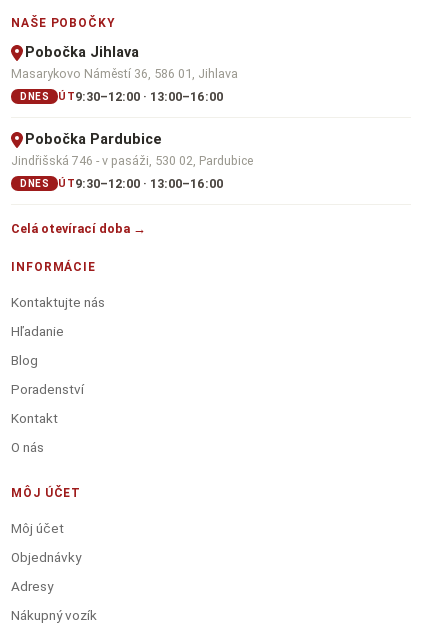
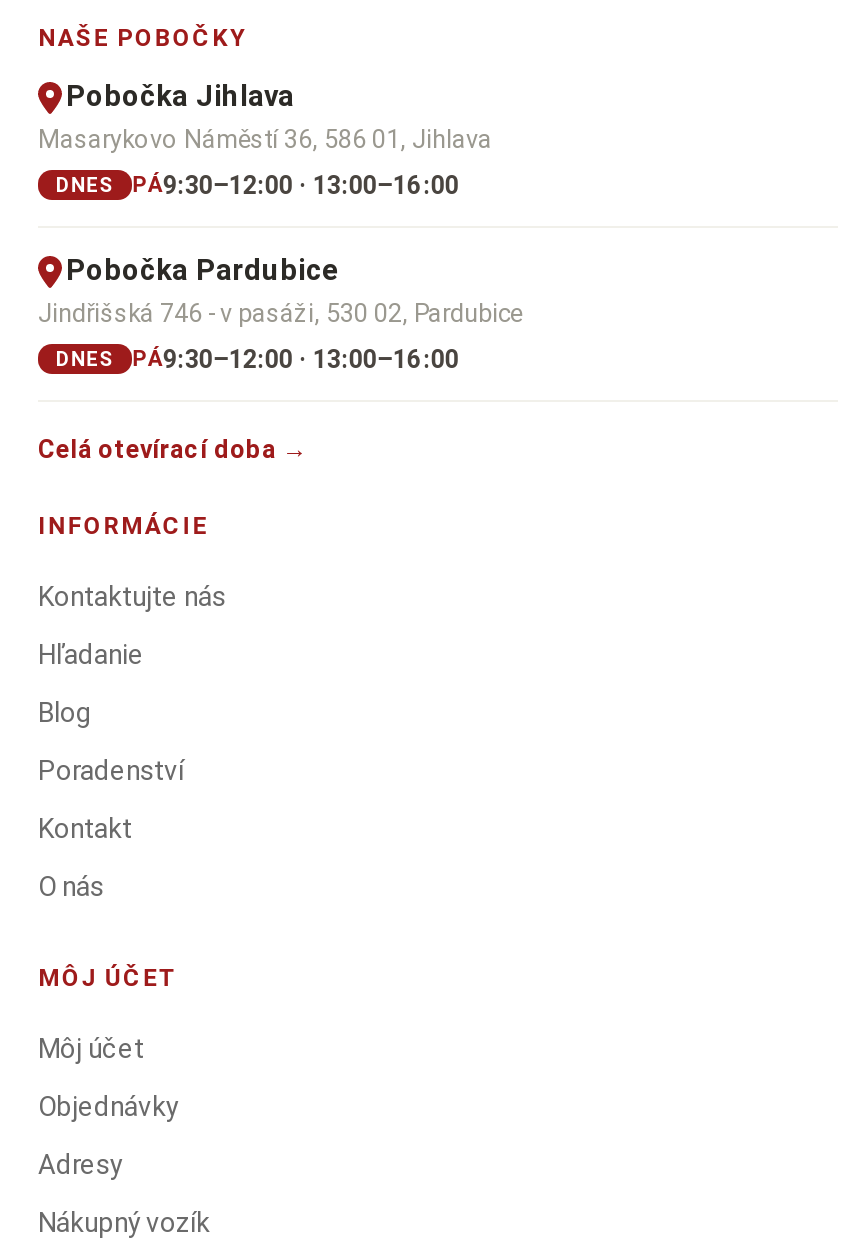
- DNES ÚT9:30–12:00 · 13:00–16:00
+ DNES PÁ9:30–12:00 · 13:00–16:00

- DNES ÚT9:30–12:00 · 13:00–16:00
+ DNES PÁ9:30–12:00 · 13:00–16:00
